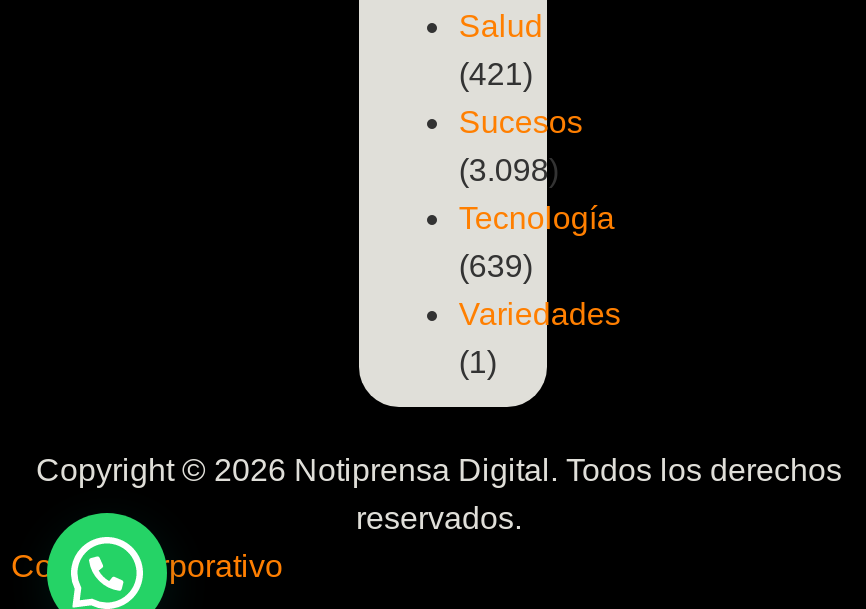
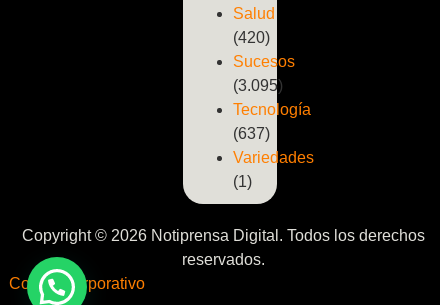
- (421)
+ (420)

- (3.098)
+ (3.095)

- (639)
+ (637)
